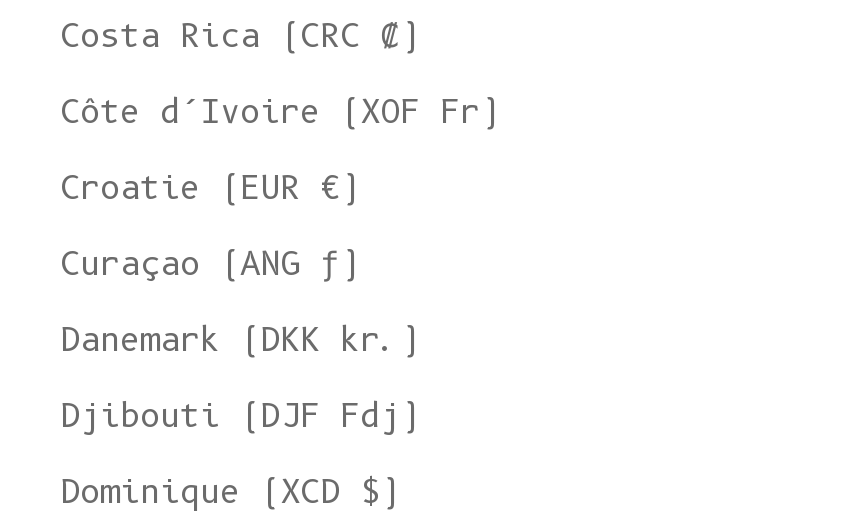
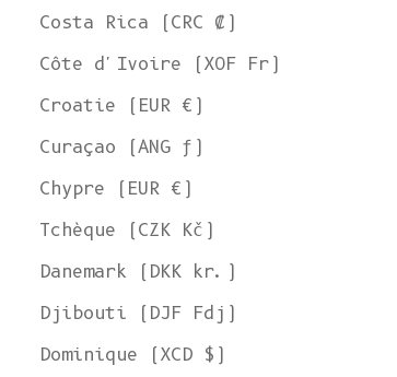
- Côte d’Ivoire (XOF Fr)
+ Côte d'Ivoire (XOF Fr)

+ Chypre (EUR €)
+ Tchèque (CZK Kč)
